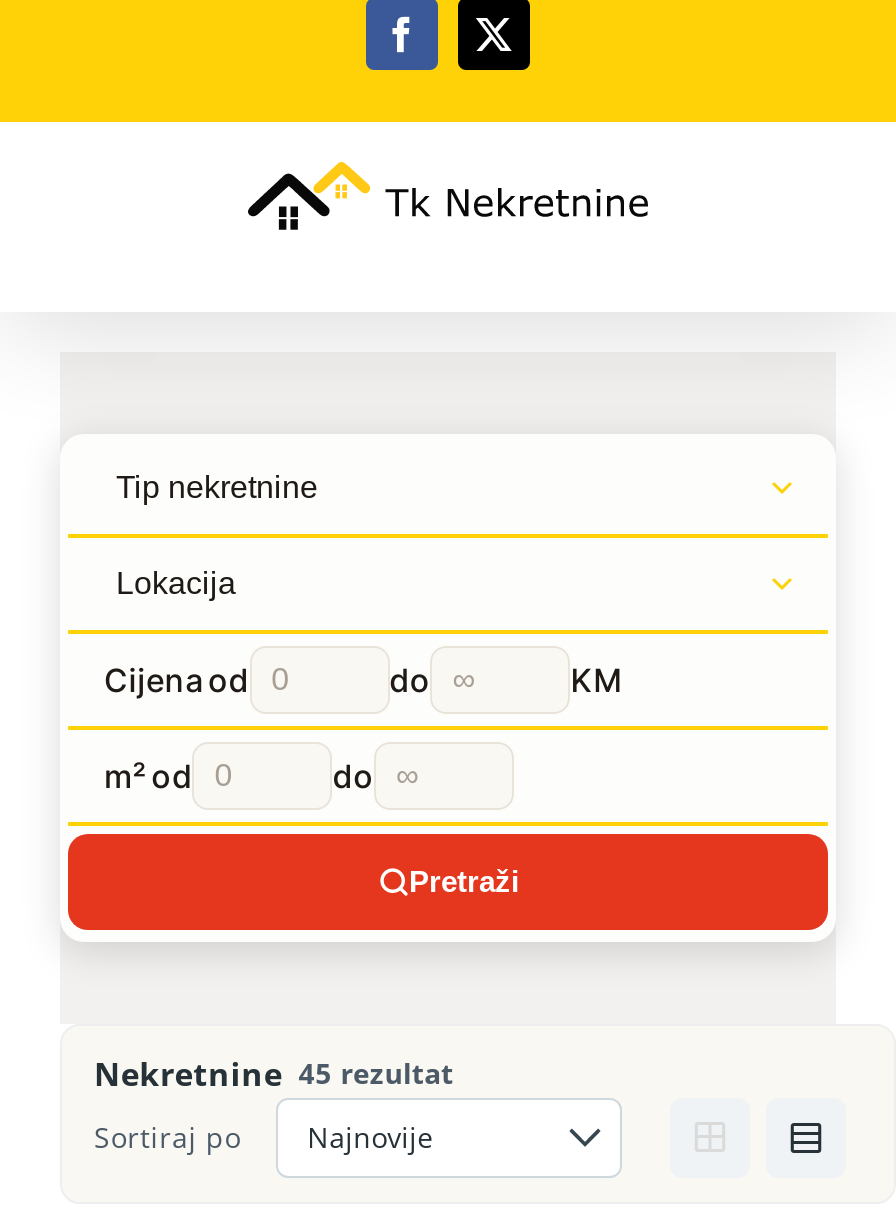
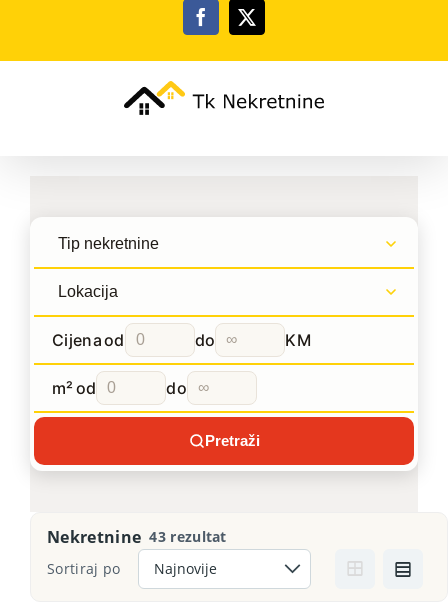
- Nekretnine 45 rezultat
+ Nekretnine 43 rezultat
